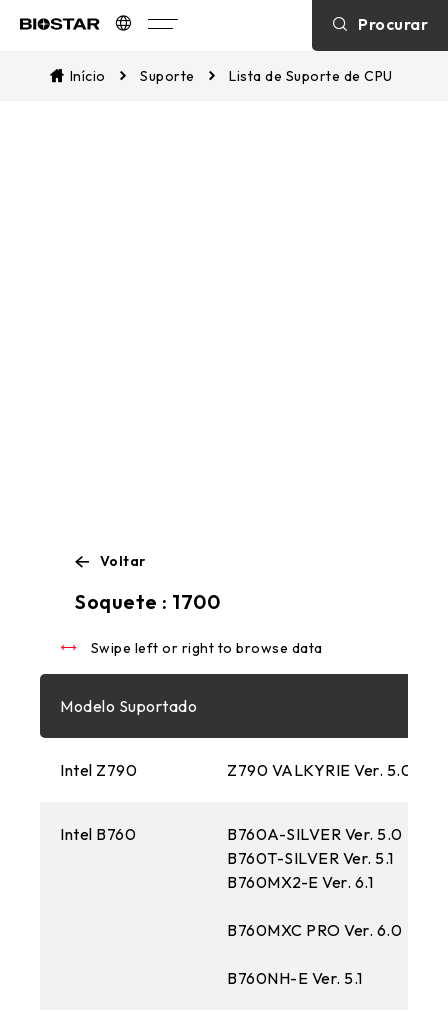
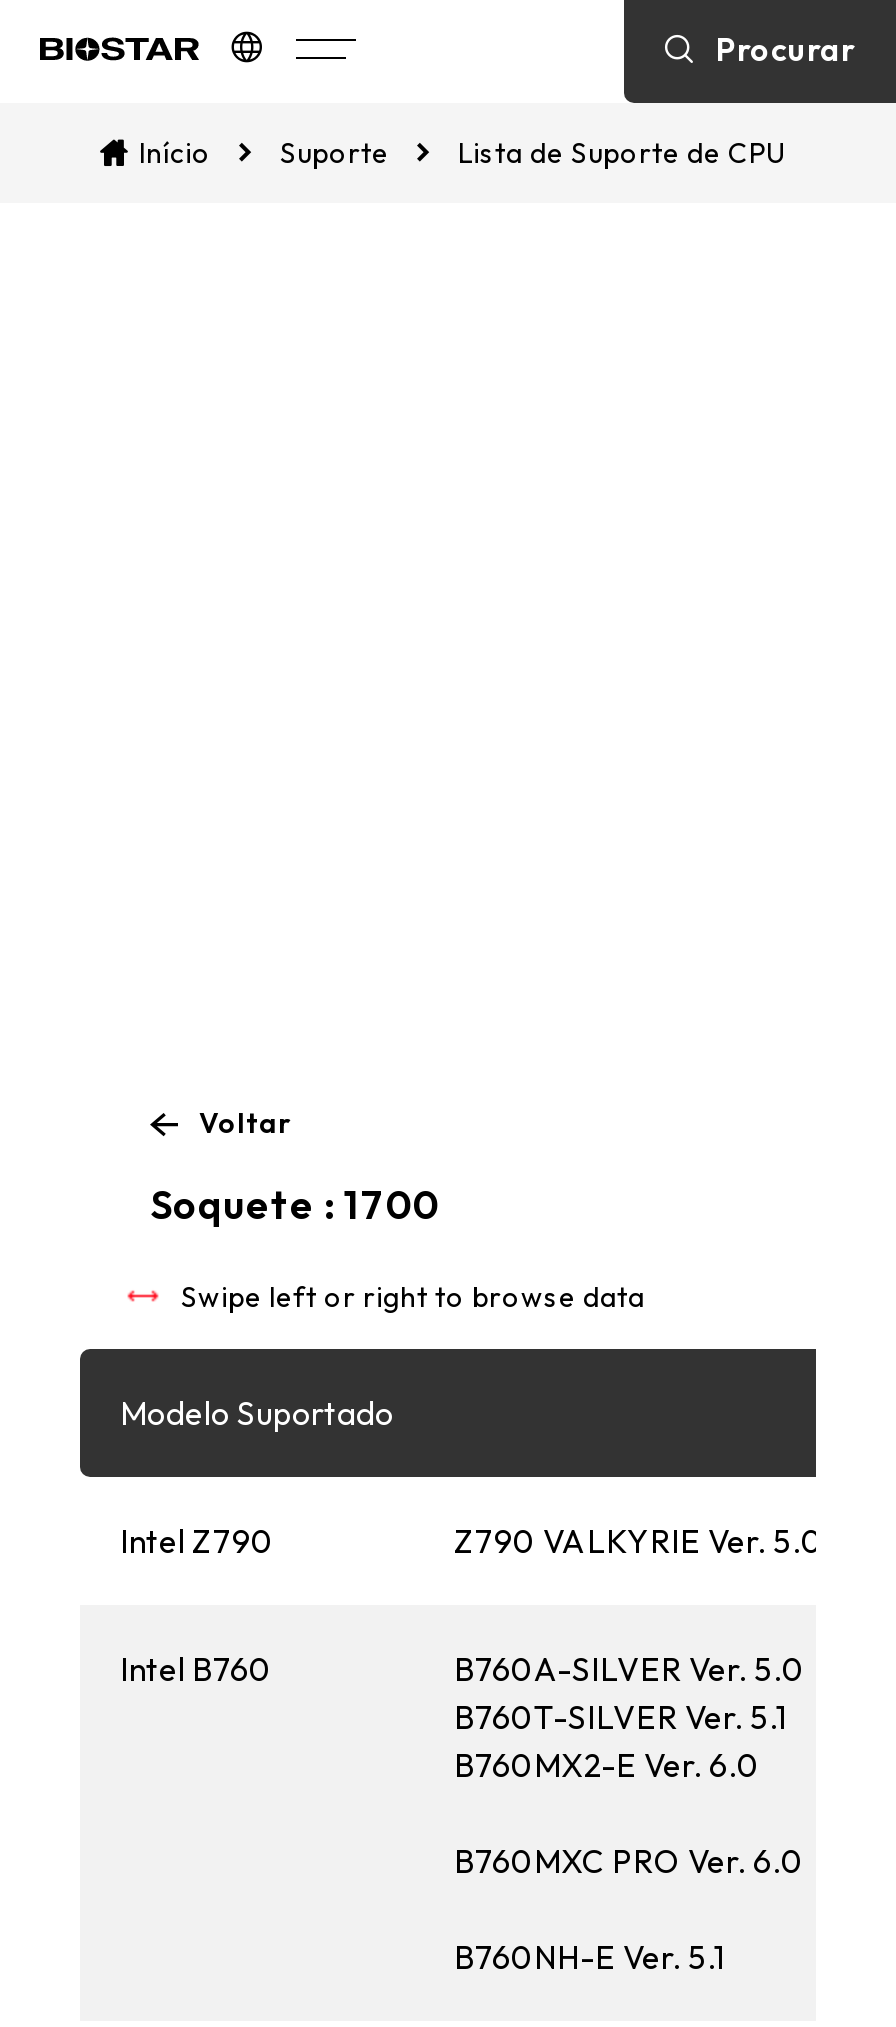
- B760MX2-E Ver. 6.1
+ B760MX2-E Ver. 6.0
